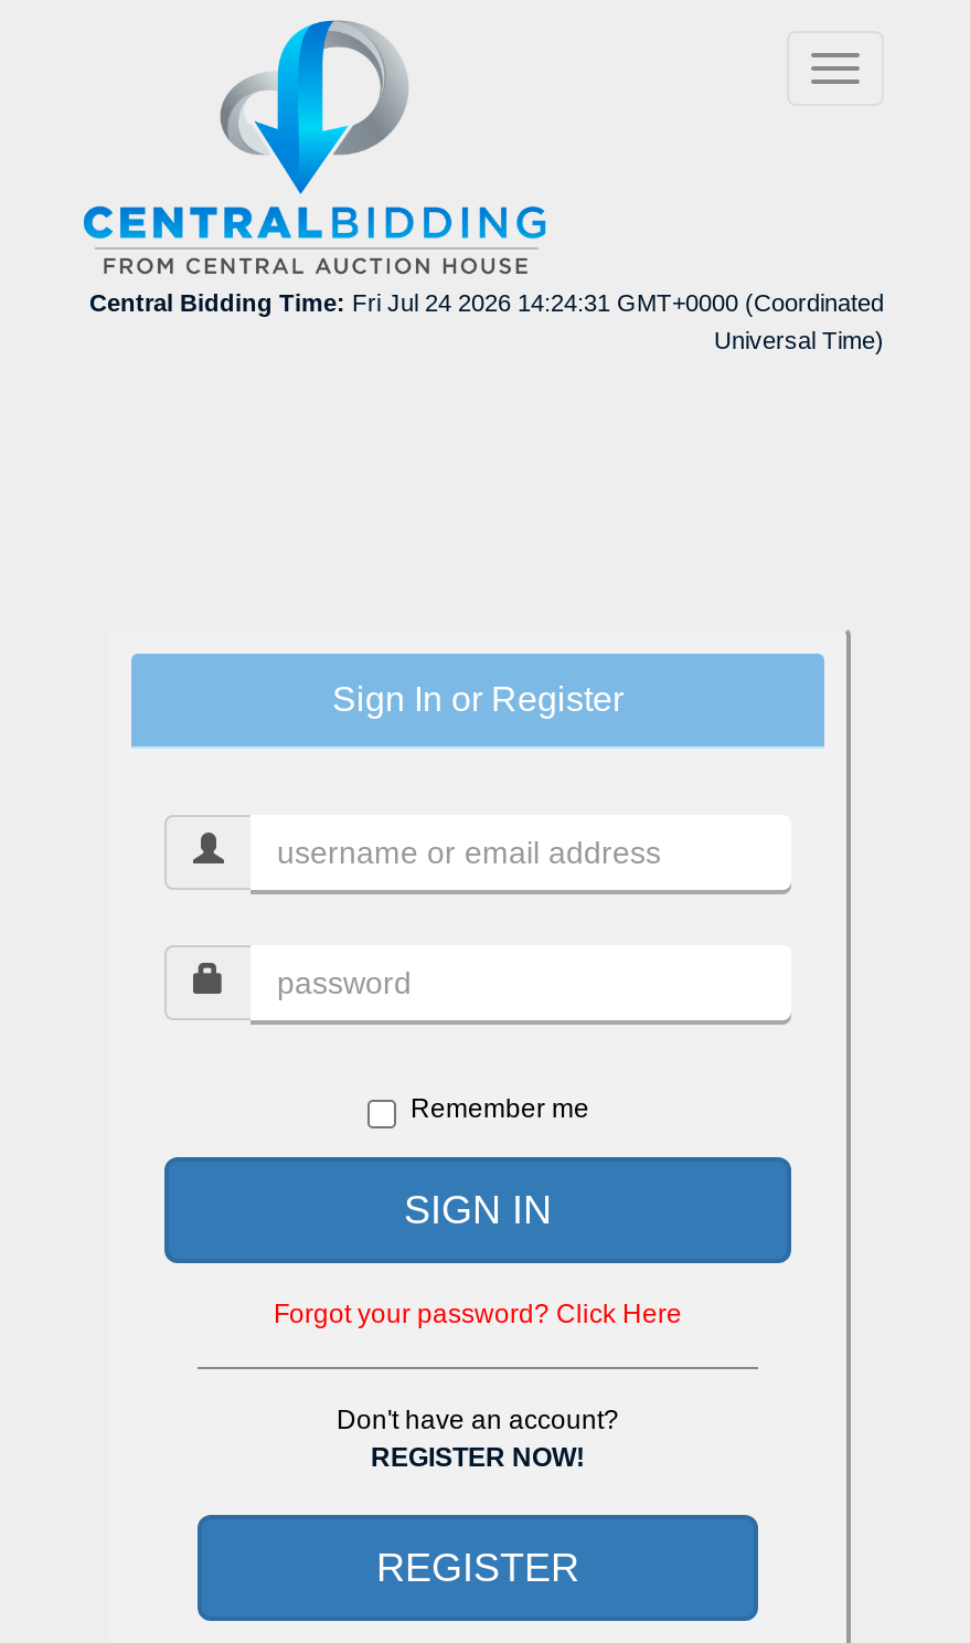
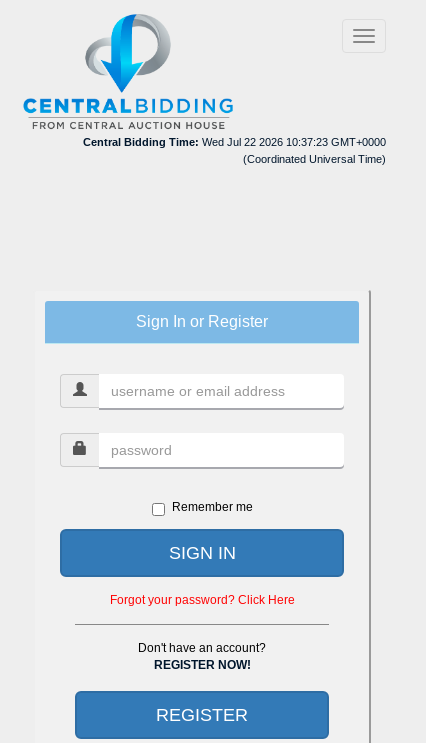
- Central Bidding Time: Fri Jul 24 2026 14:24:31 GMT+0000 (Coordinated
- Universal Time)
+ Central Bidding Time: Wed Jul 22 2026 10:37:23 GMT+0000
+ (Coordinated Universal Time)
